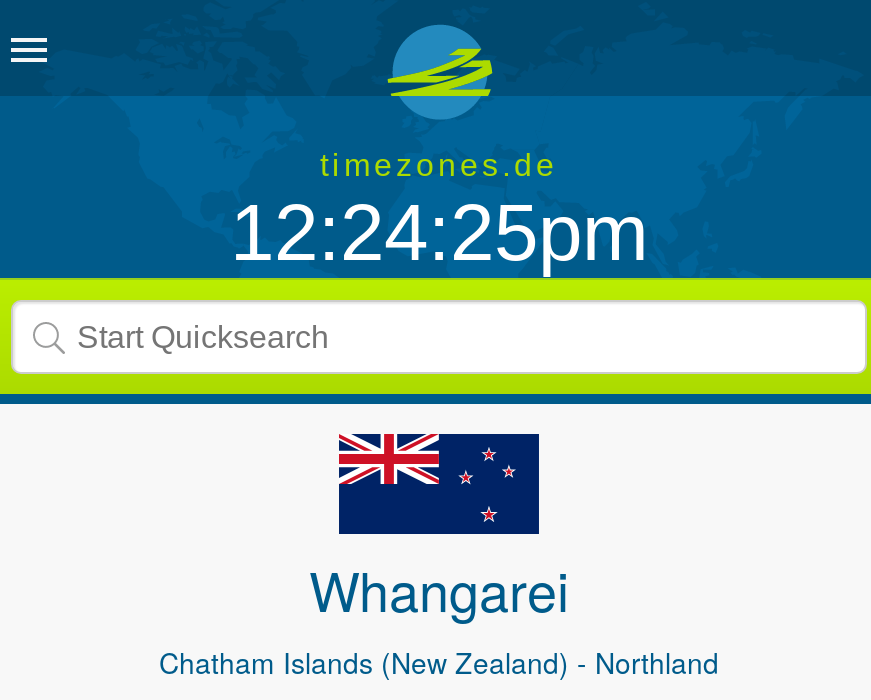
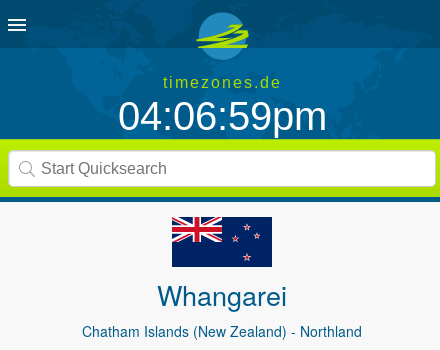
- 12:24:25pm
+ 04:06:59pm
